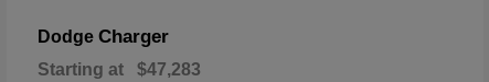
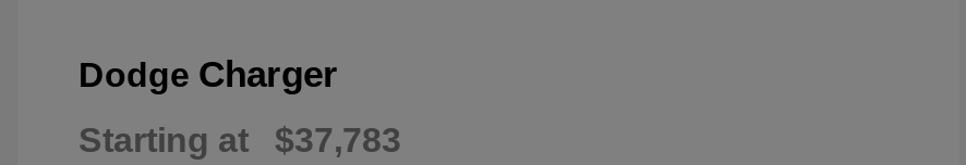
- Starting at $47,283
+ Starting at $37,783
